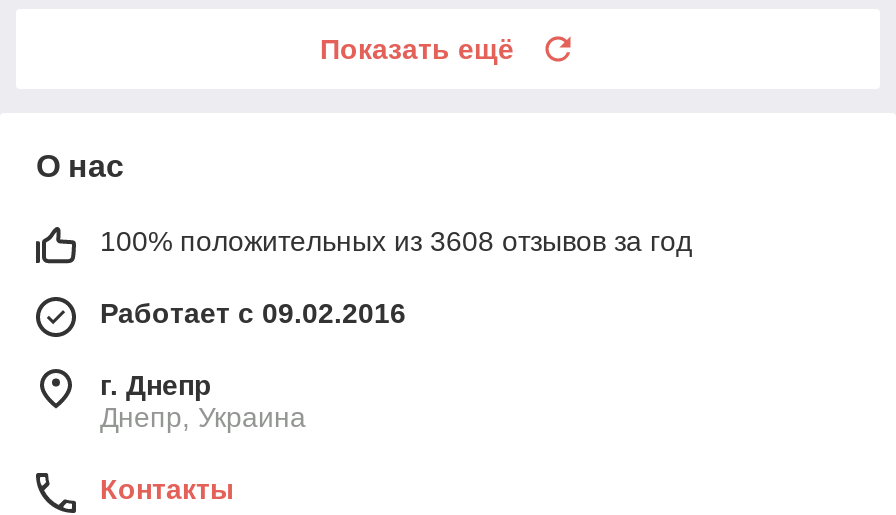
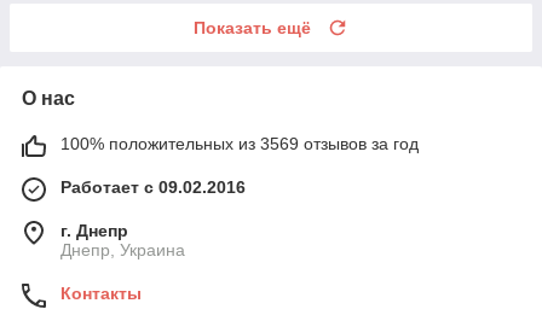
- 100% положительных из 3608 отзывов за год
+ 100% положительных из 3569 отзывов за год
